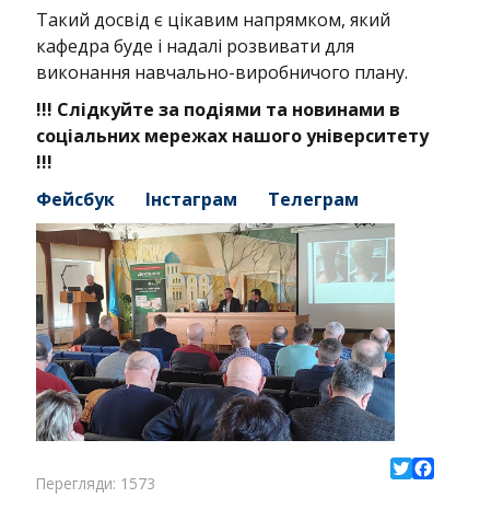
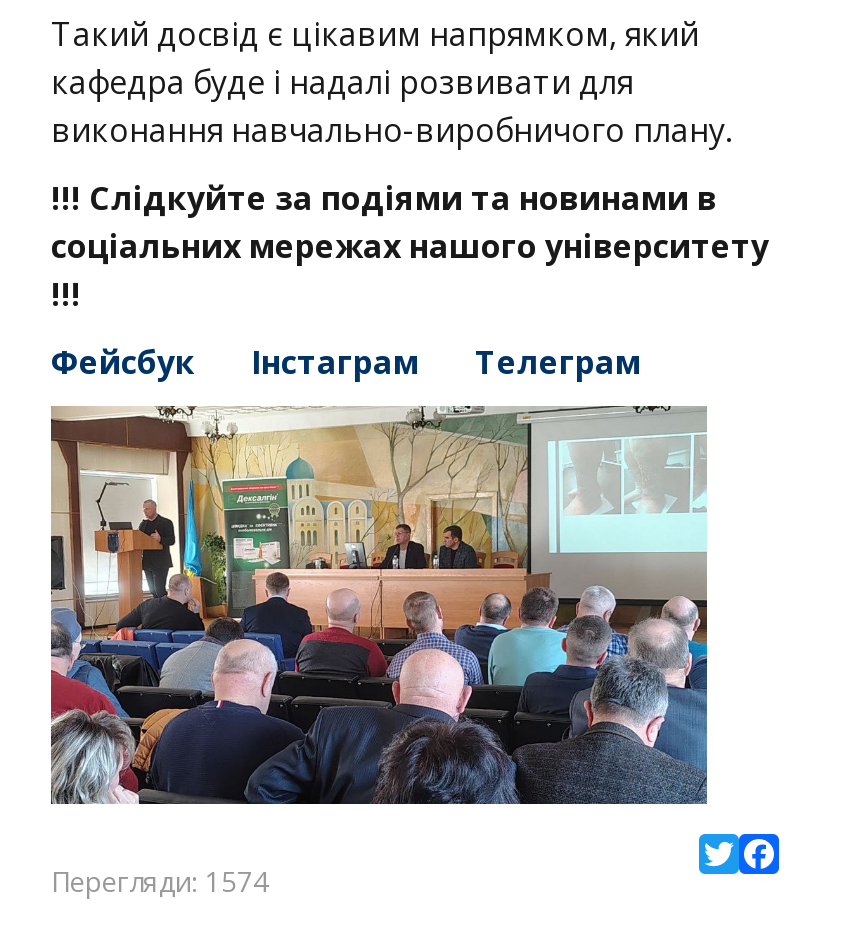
- Перегляди: 1573
+ Перегляди: 1574
